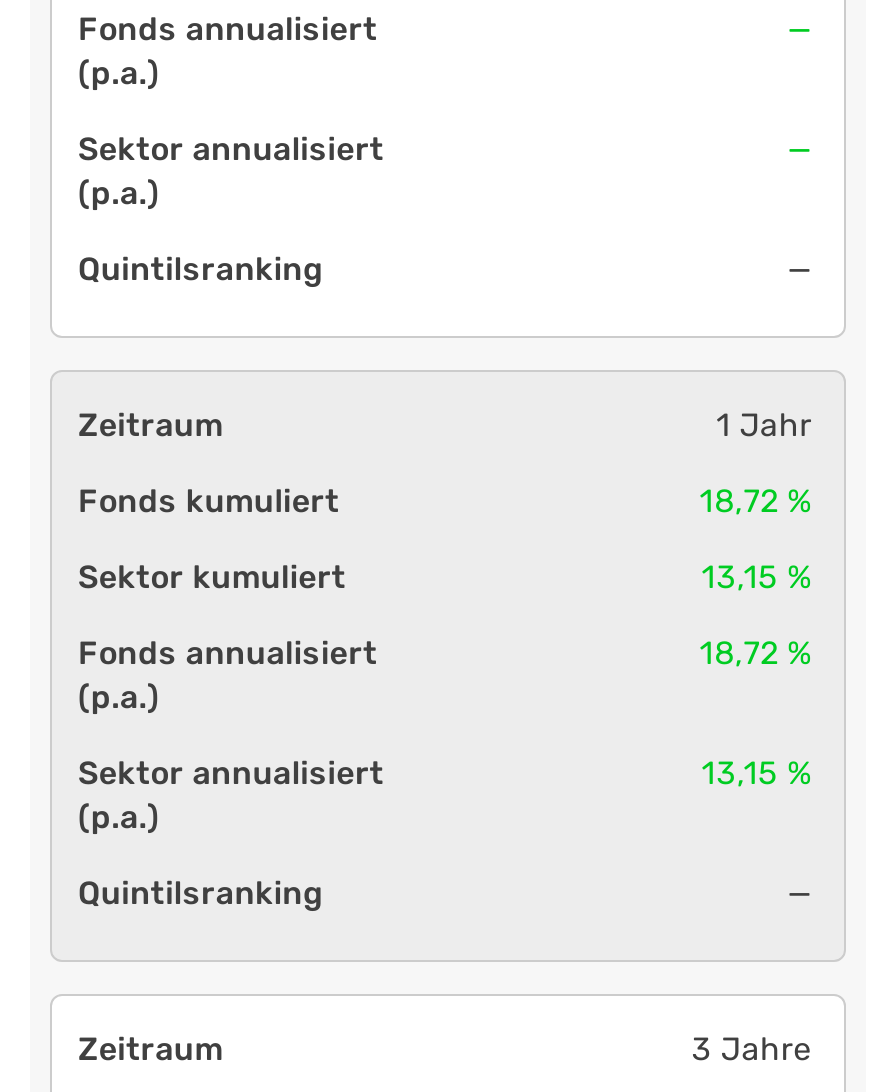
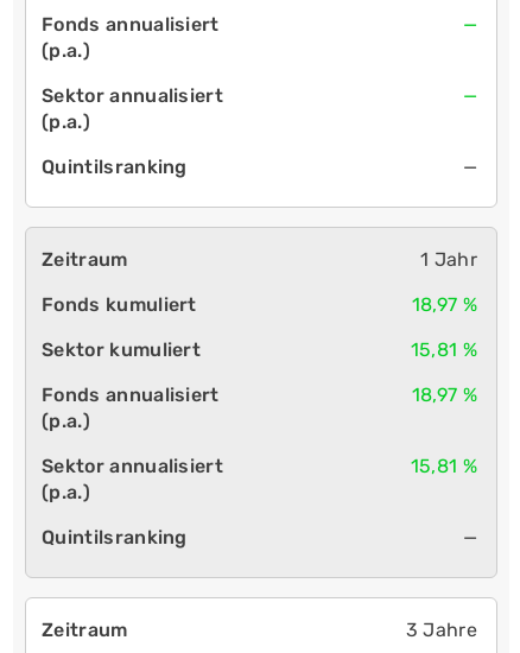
- 18,72 %
+ 18,97 %

- 13,15 %
+ 15,81 %

- 18,72 %
+ 18,97 %

- 13,15 %
+ 15,81 %
